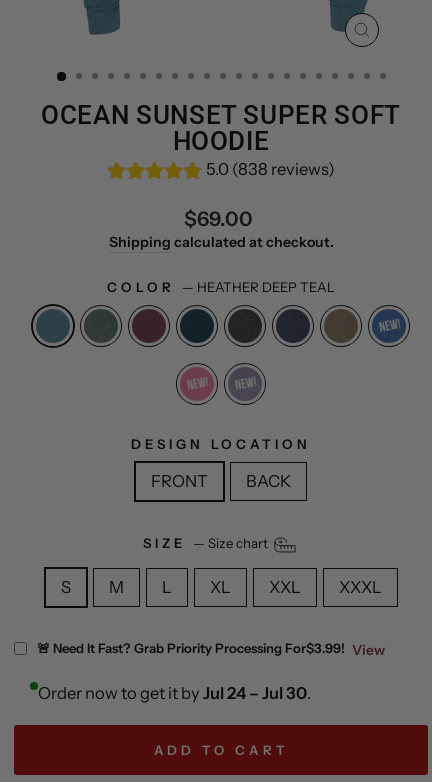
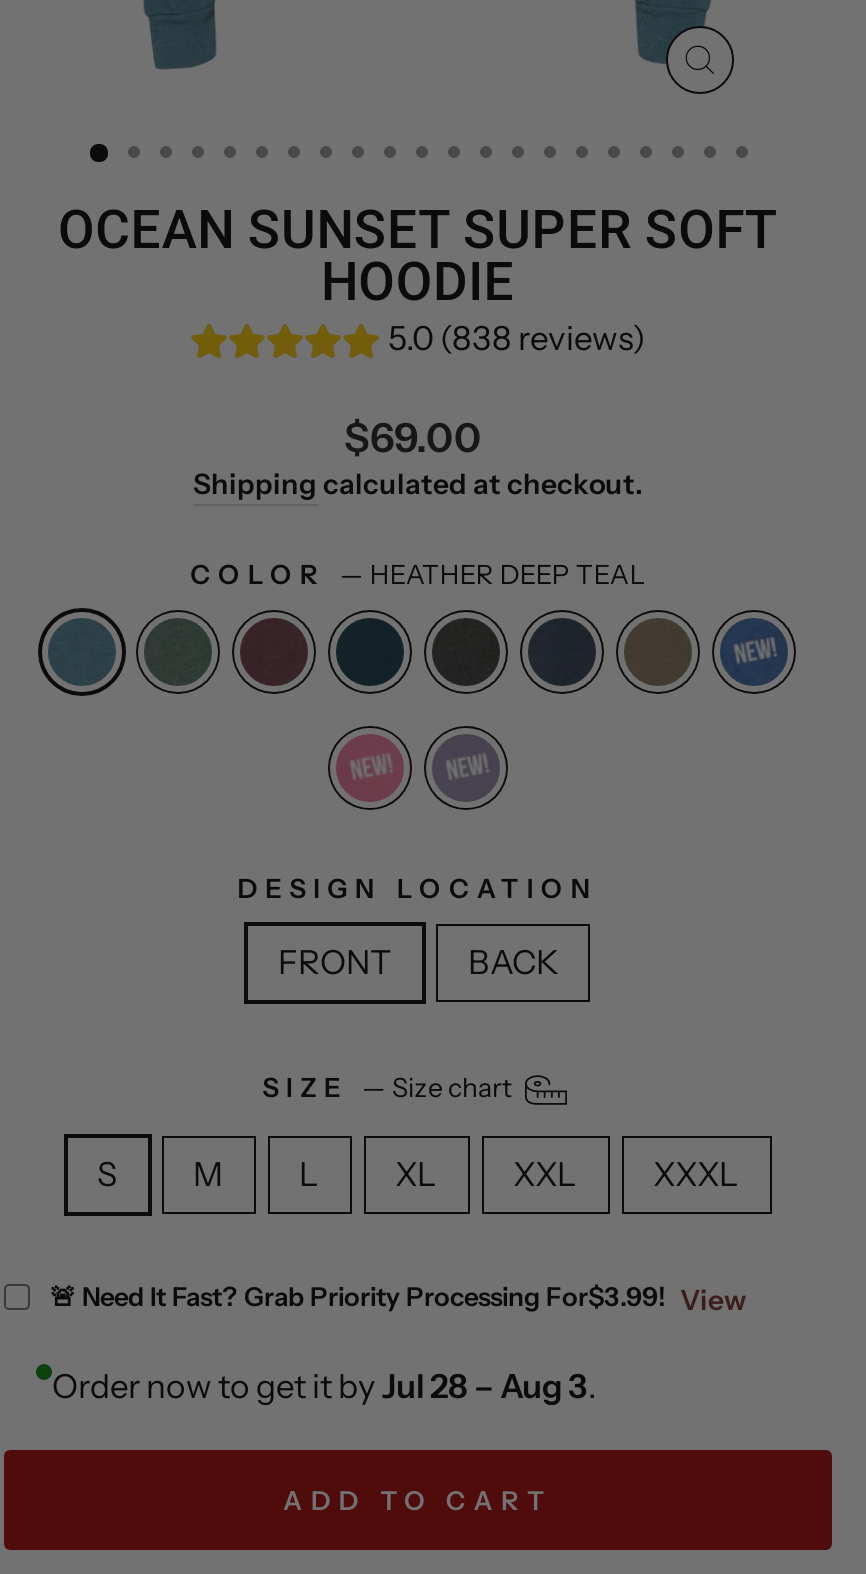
- Order now to get it by Jul 24 – Jul 30.
+ Order now to get it by Jul 28 – Aug 3.
